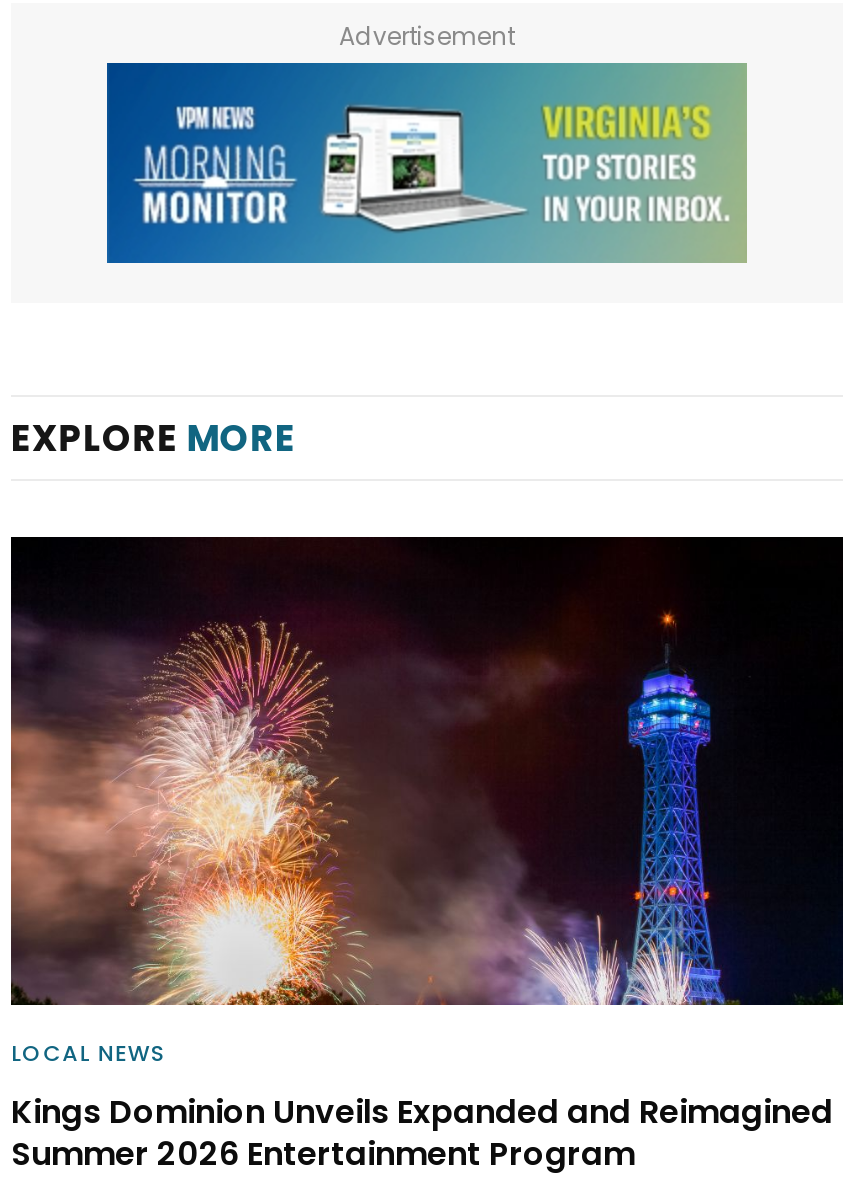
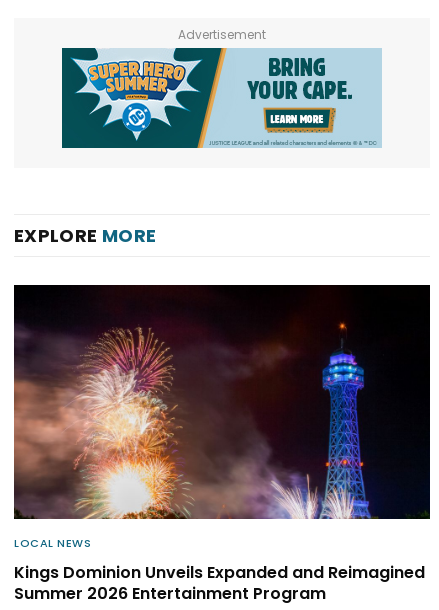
- [image]
+ [image]
